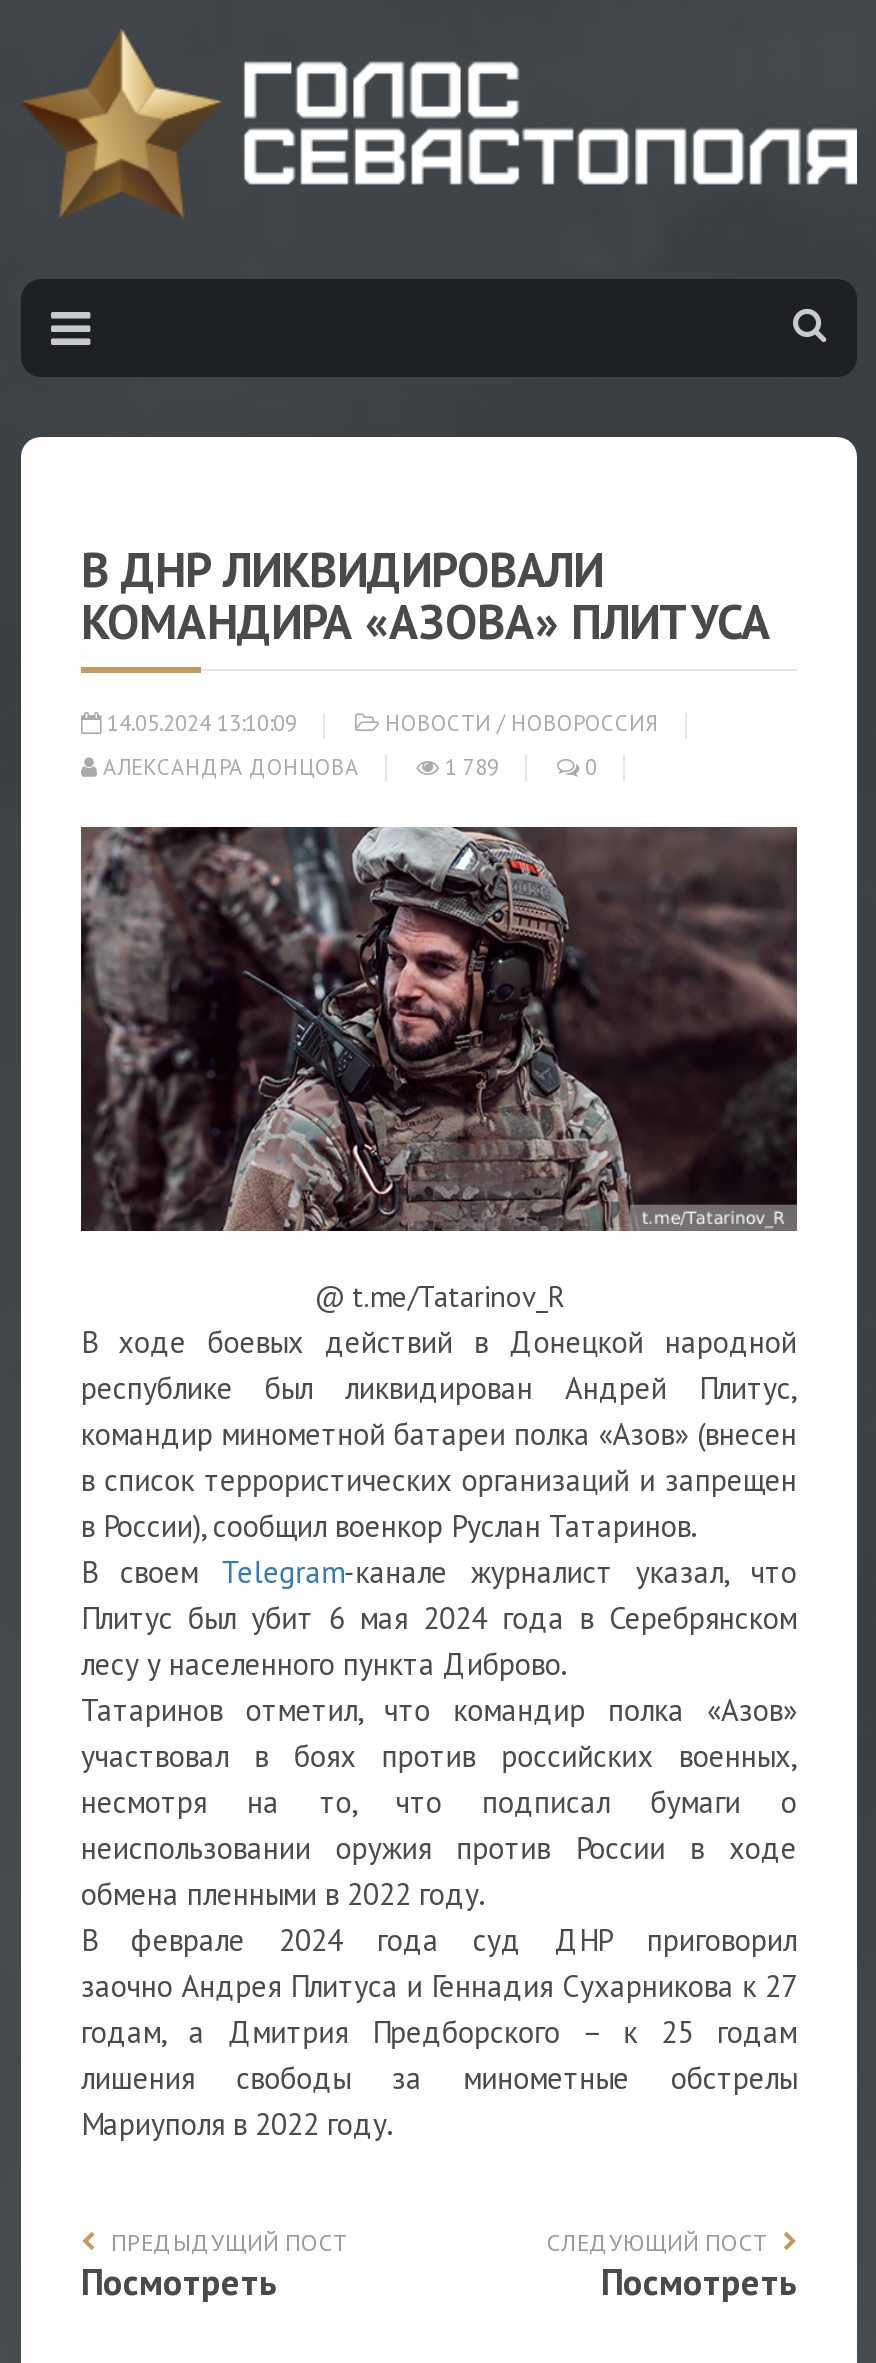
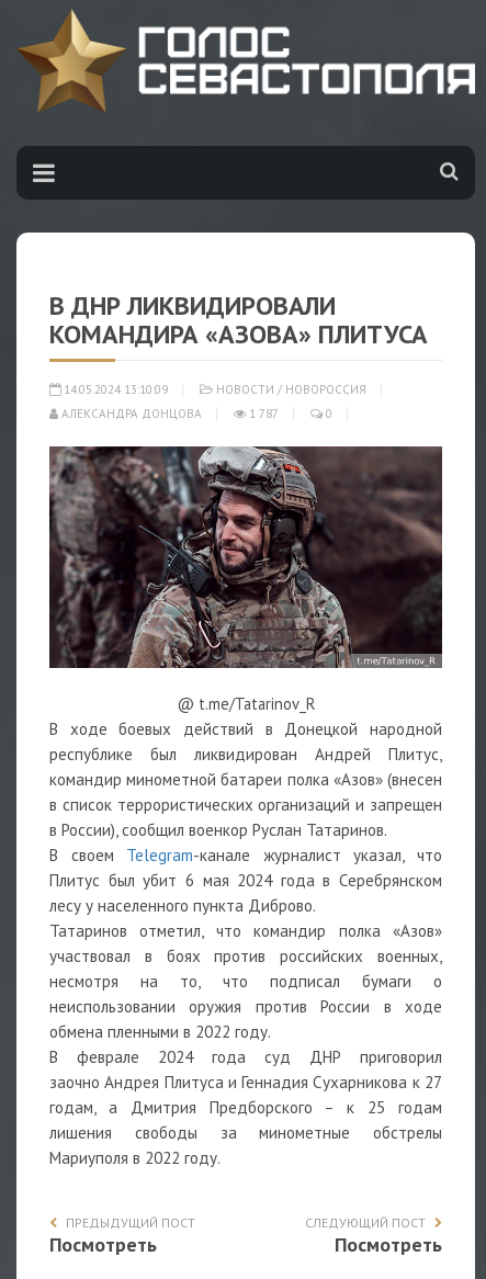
- 1 789
+ 1 787
